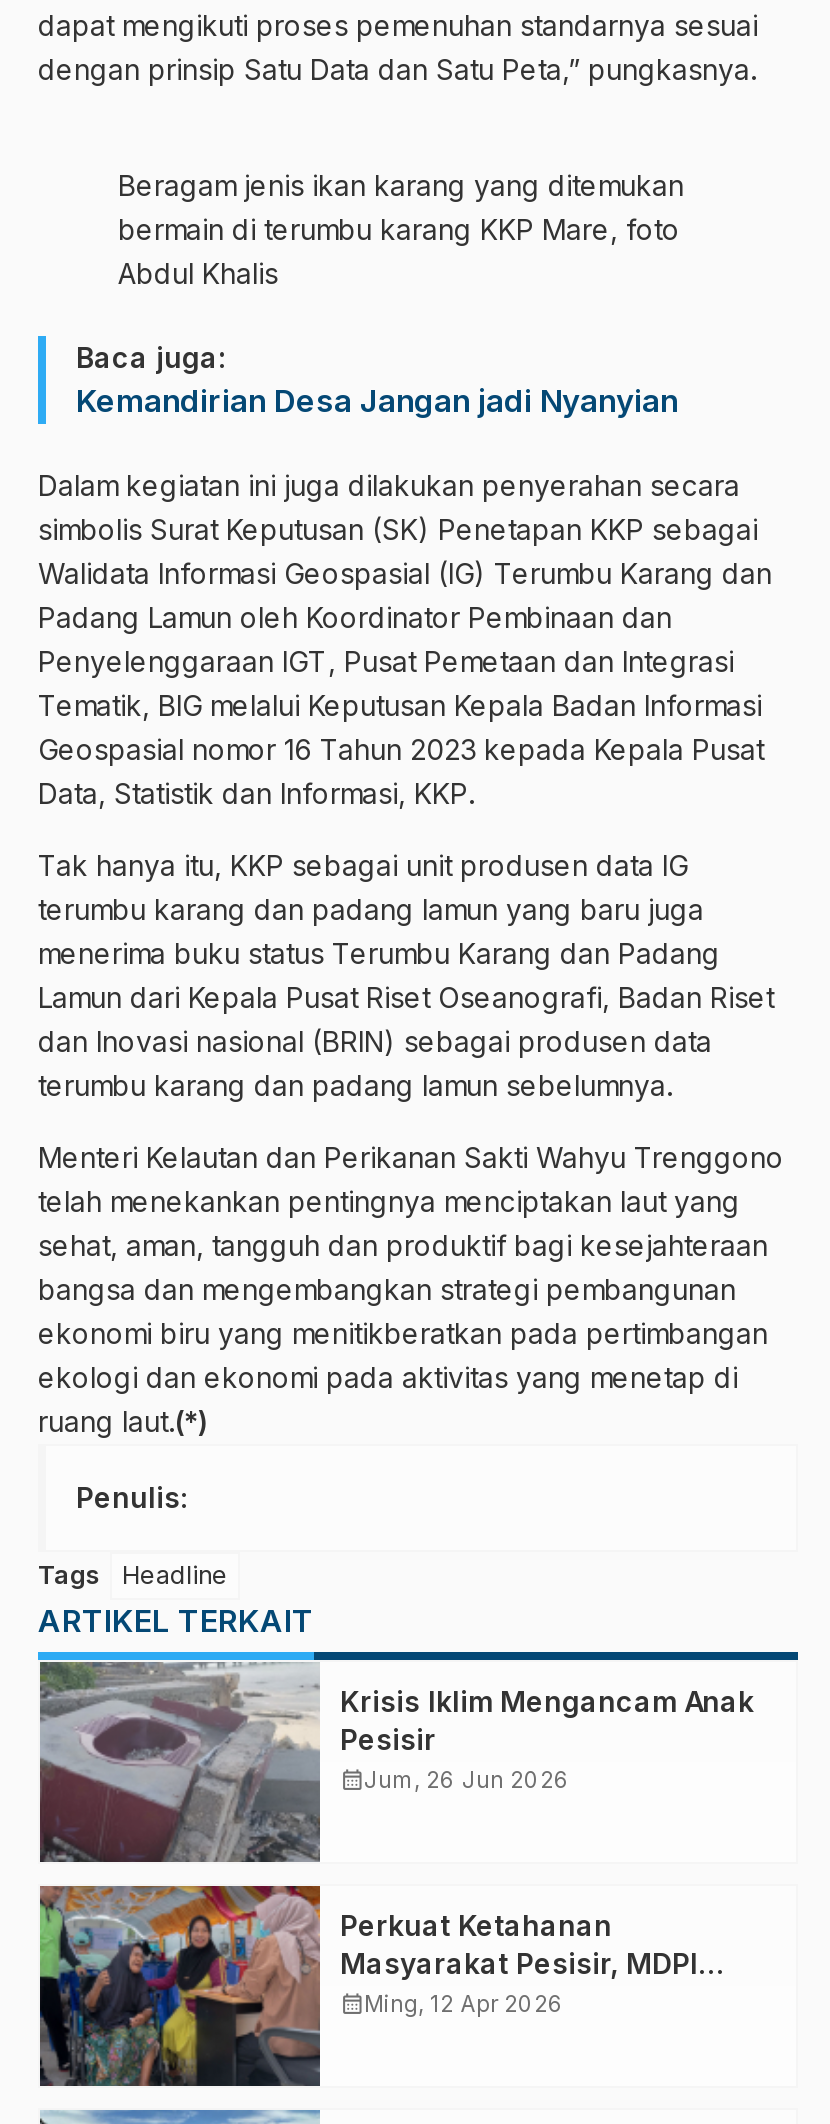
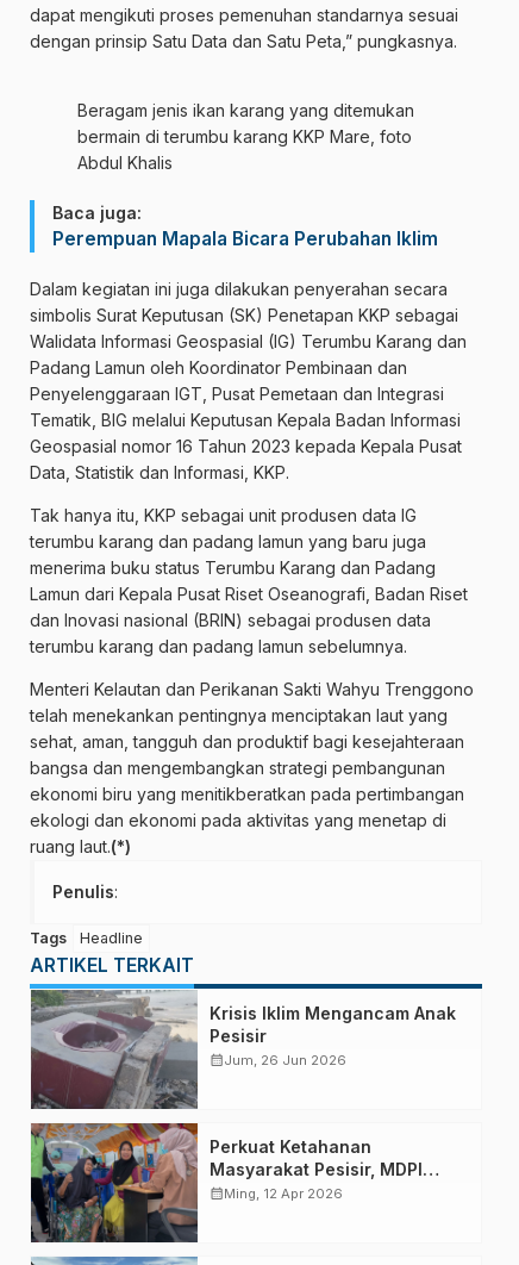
- Kemandirian Desa Jangan jadi Nyanyian
+ Perempuan Mapala Bicara Perubahan Iklim
